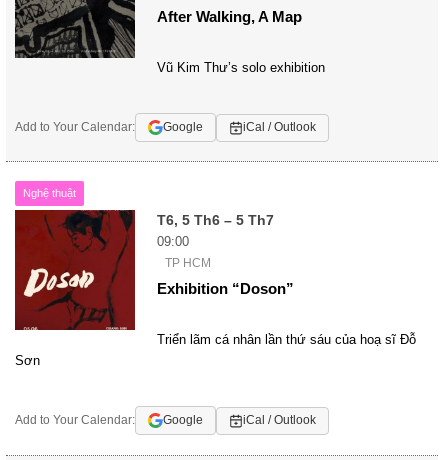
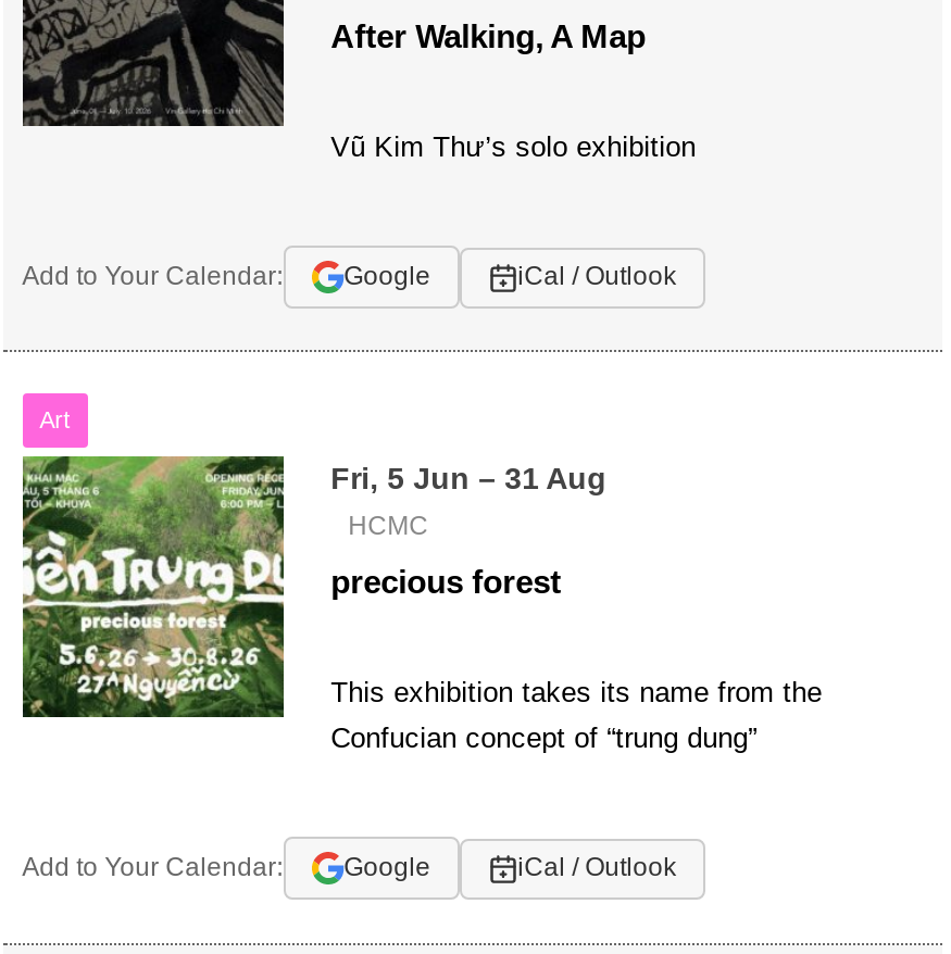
- [image]
- Nghệ thuật
- T6, 5 Th6 – 5 Th7
- 09:00
- TP HCM
- Exhibition “Doson”
- Triển lãm cá nhân lần thứ sáu của hoạ sĩ Đỗ
- Sơn
+ [image]
+ Art
+ Fri, 5 Jun – 31 Aug
+ HCMC
+ precious forest
+ This exhibition takes its name from the
+ Confucian concept of “trung dung”
